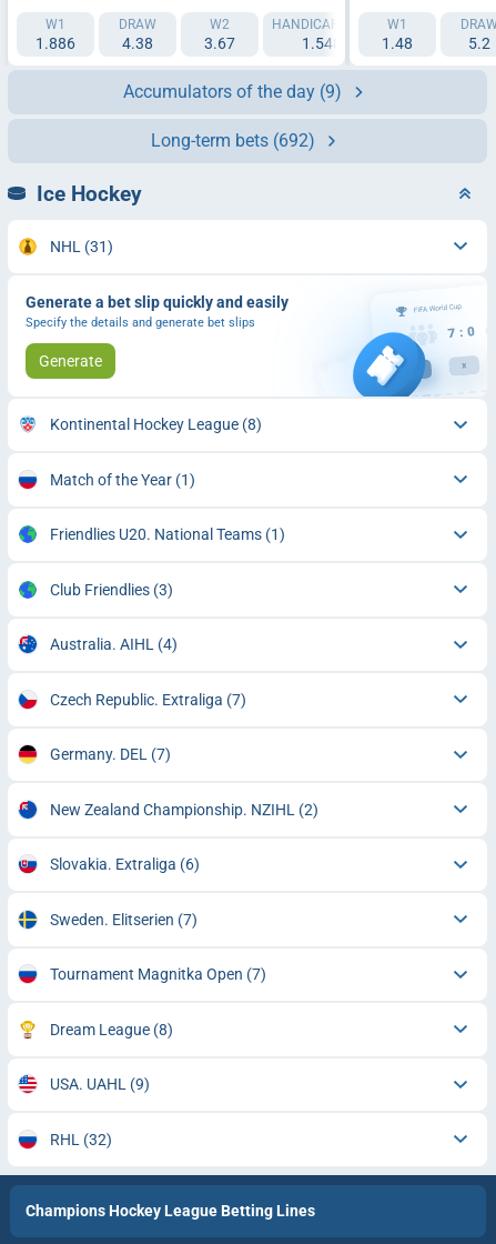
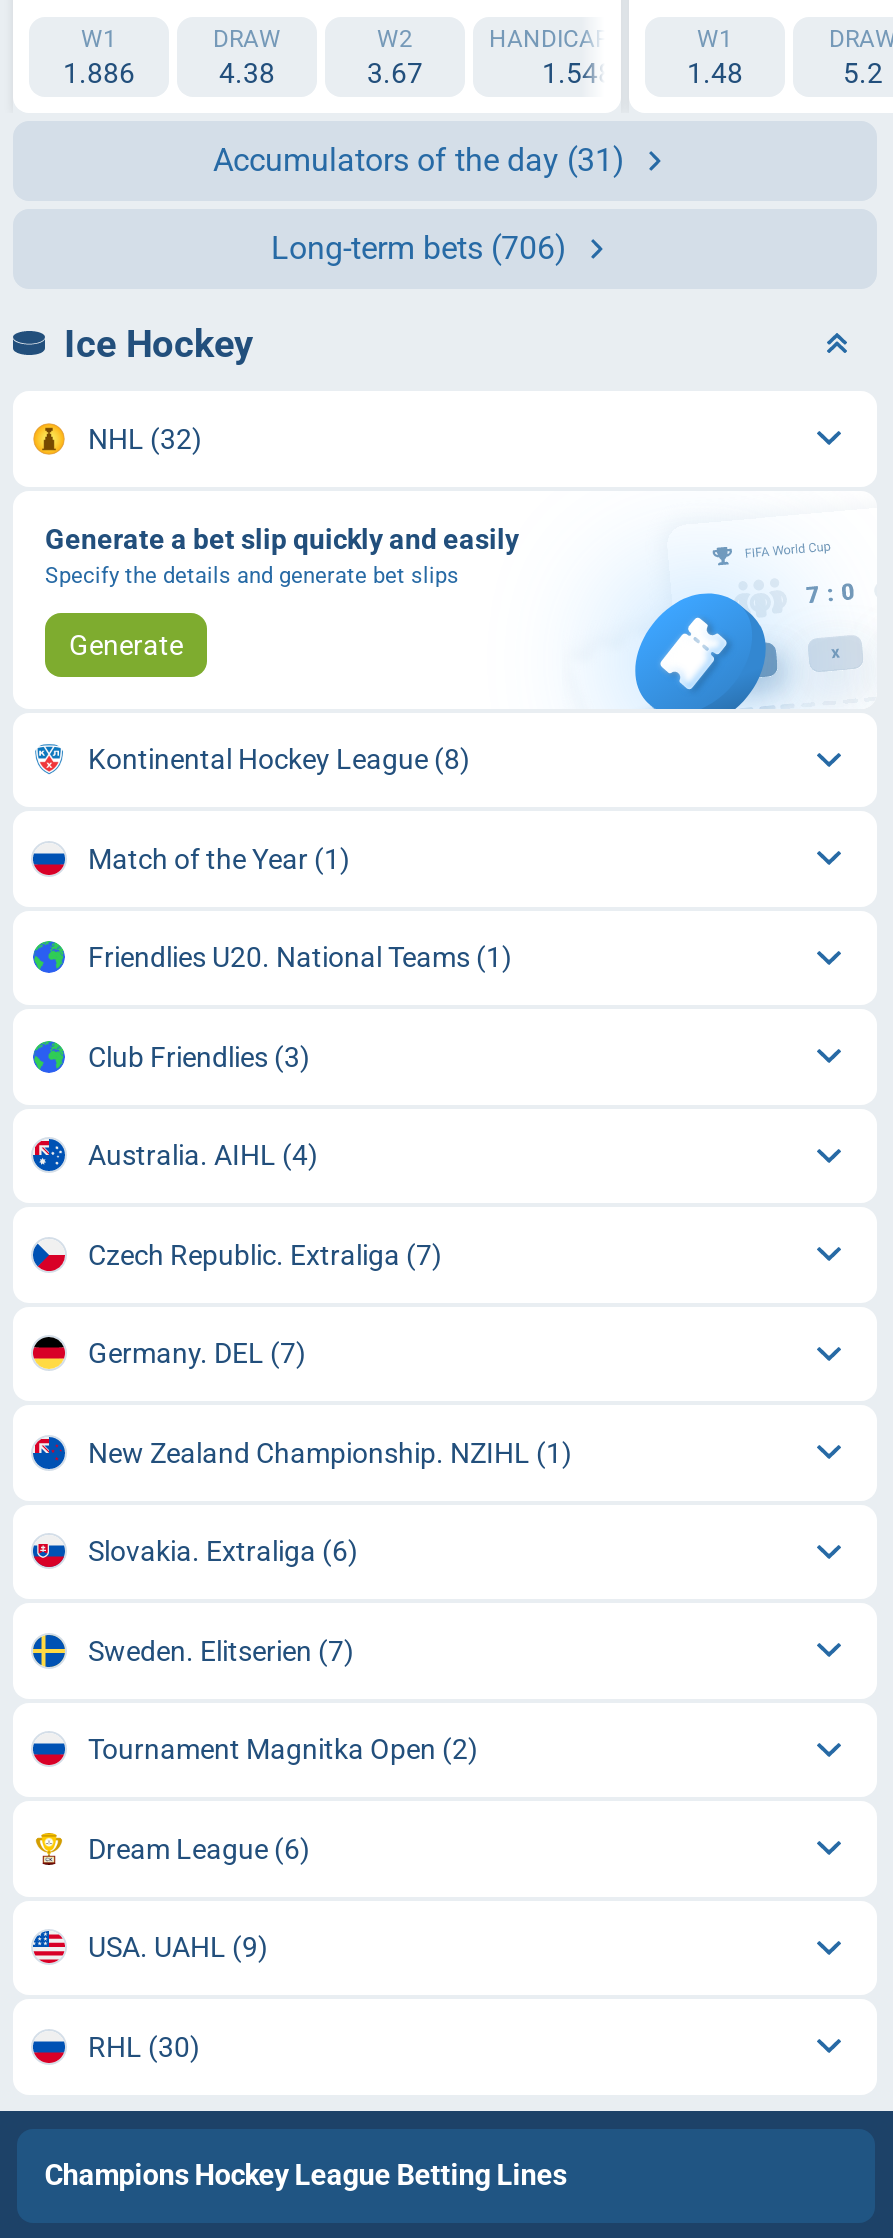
- Accumulators of the day (9)
+ Accumulators of the day (31)

- Long-term bets (692)
+ Long-term bets (706)

- NHL (31)
+ NHL (32)

- New Zealand Championship. NZIHL (2)
+ New Zealand Championship. NZIHL (1)

- Tournament Magnitka Open (7)
+ Tournament Magnitka Open (2)

- Dream League (8)
+ Dream League (6)

- RHL (32)
+ RHL (30)
